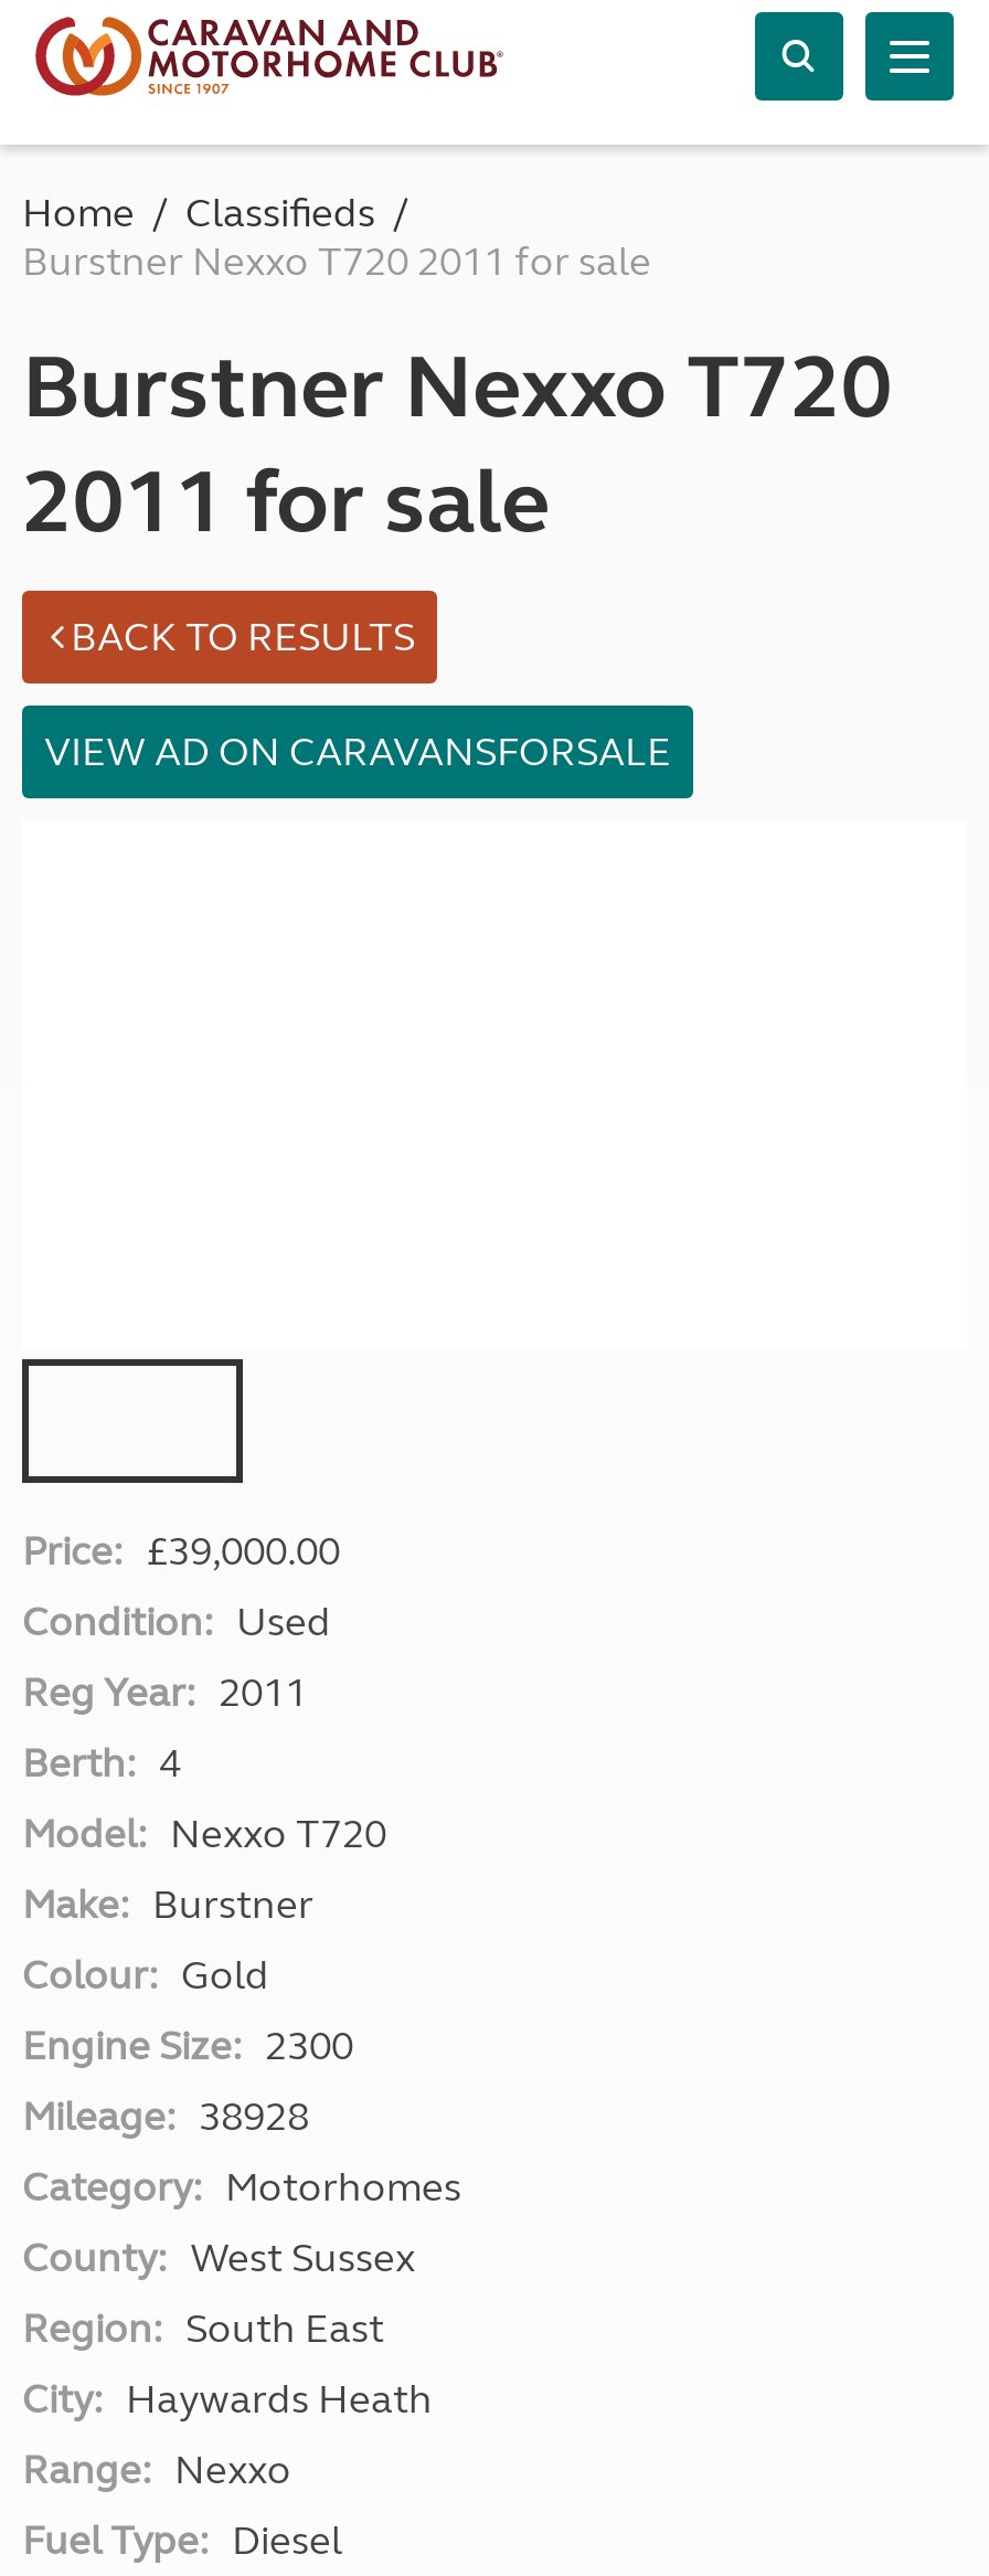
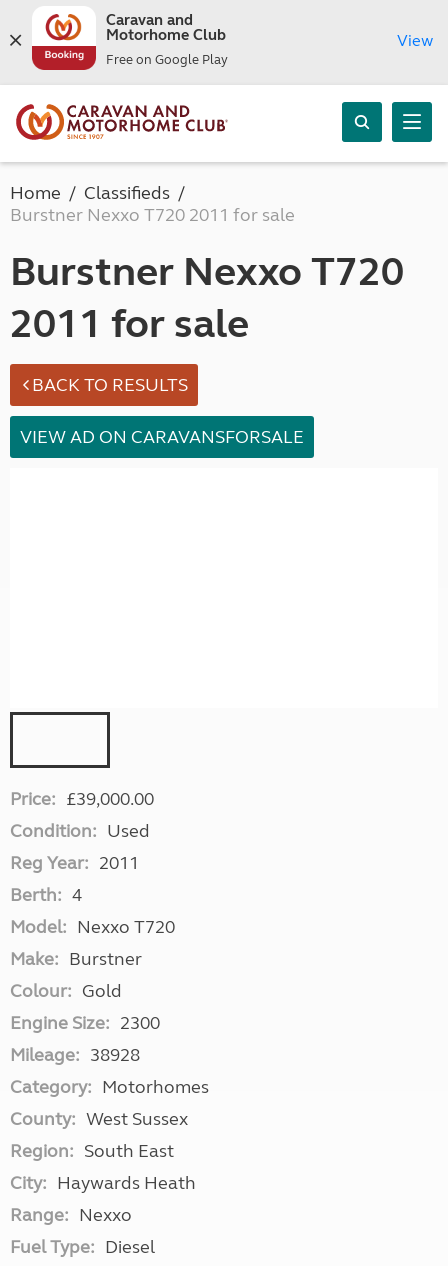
+ [image]
+ Caravan and
+ Motorhome Club
+ Free on Google Play

+ View
